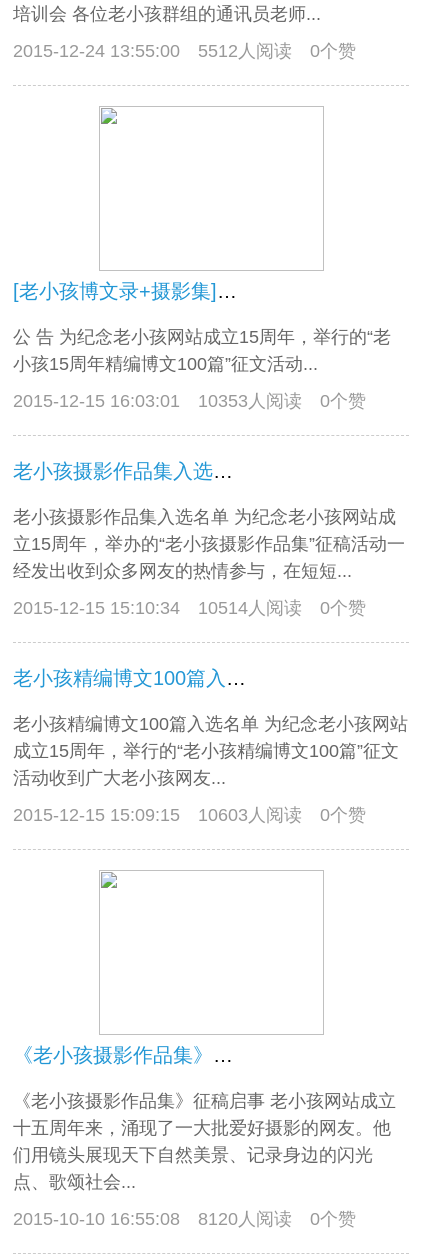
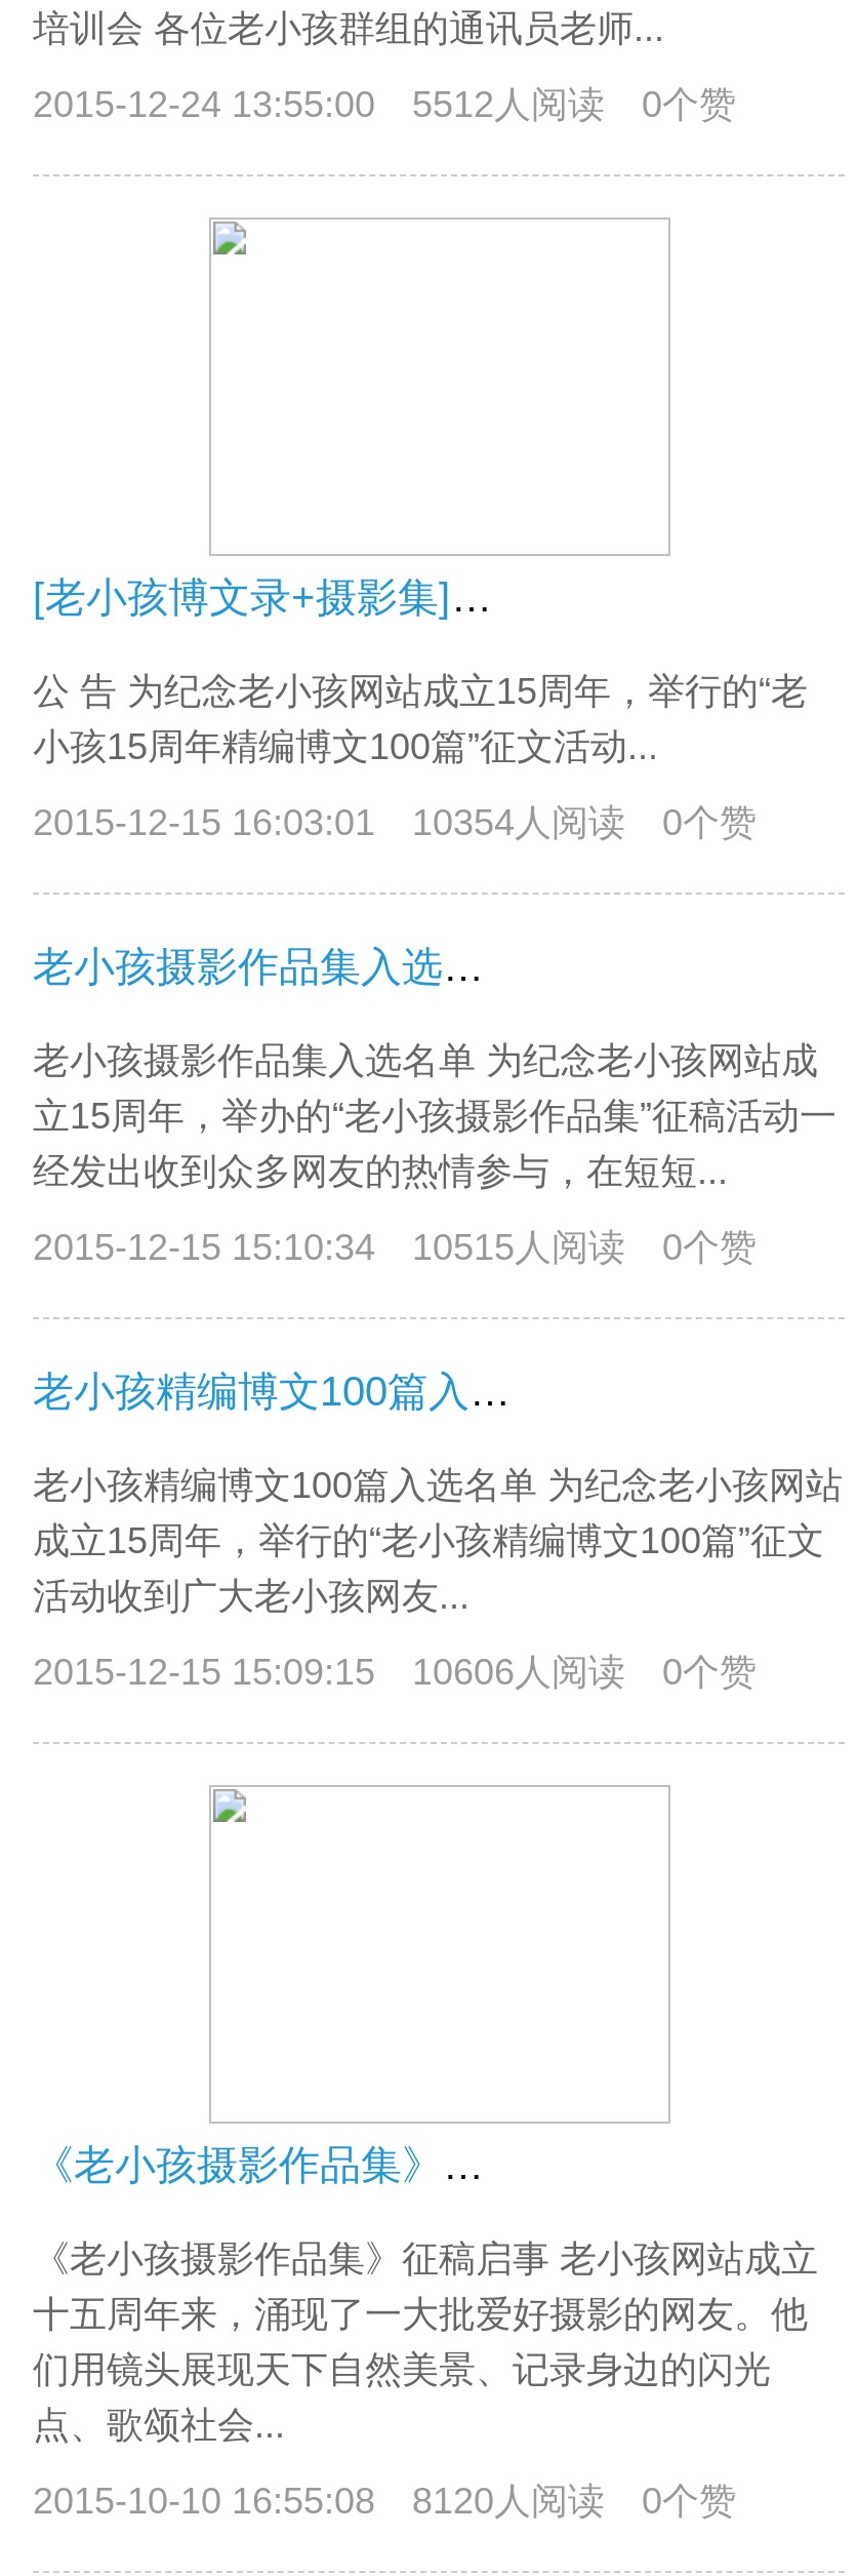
- 2015-12-15 16:03:01 10353人阅读 0个赞
+ 2015-12-15 16:03:01 10354人阅读 0个赞

- 2015-12-15 15:10:34 10514人阅读 0个赞
+ 2015-12-15 15:10:34 10515人阅读 0个赞

- 2015-12-15 15:09:15 10603人阅读 0个赞
+ 2015-12-15 15:09:15 10606人阅读 0个赞
